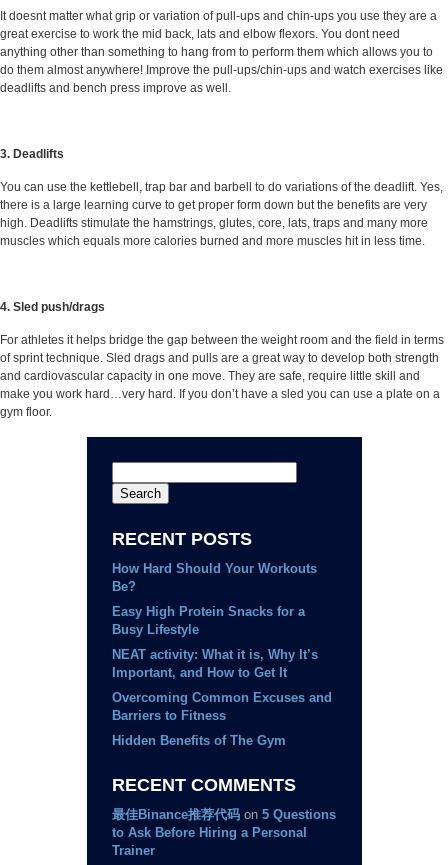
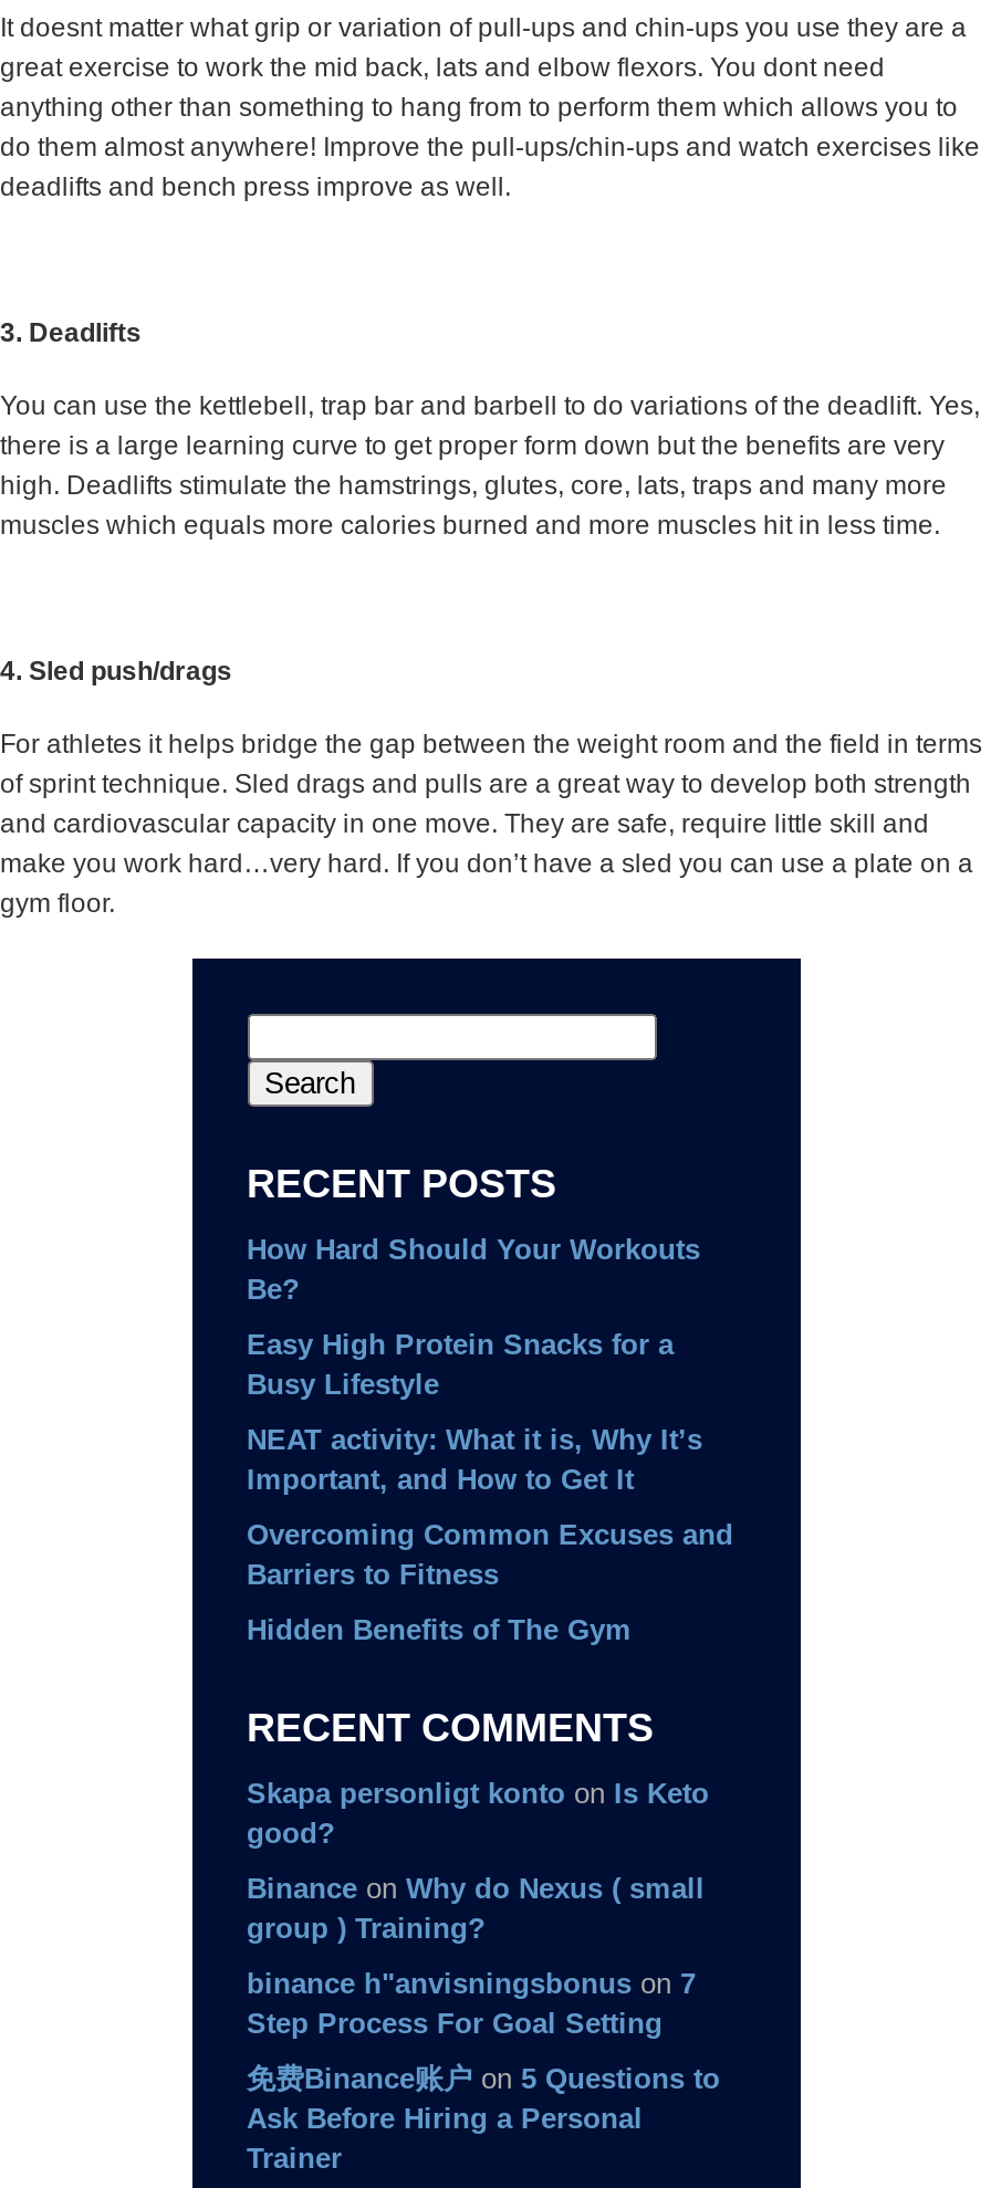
- 最佳Binance推荐代码on 5 Questions
- to Ask Before Hiring a Personal
+ Skapa personligt konto on Is Keto
+ good?
+ Binance on Why do Nexus ( small
+ group ) Training?
+ binance h"anvisningsbonus on 7
+ Step Process For Goal Setting
+ 免费Binance账户on 5 Questions to
+ Ask Before Hiring a Personal
